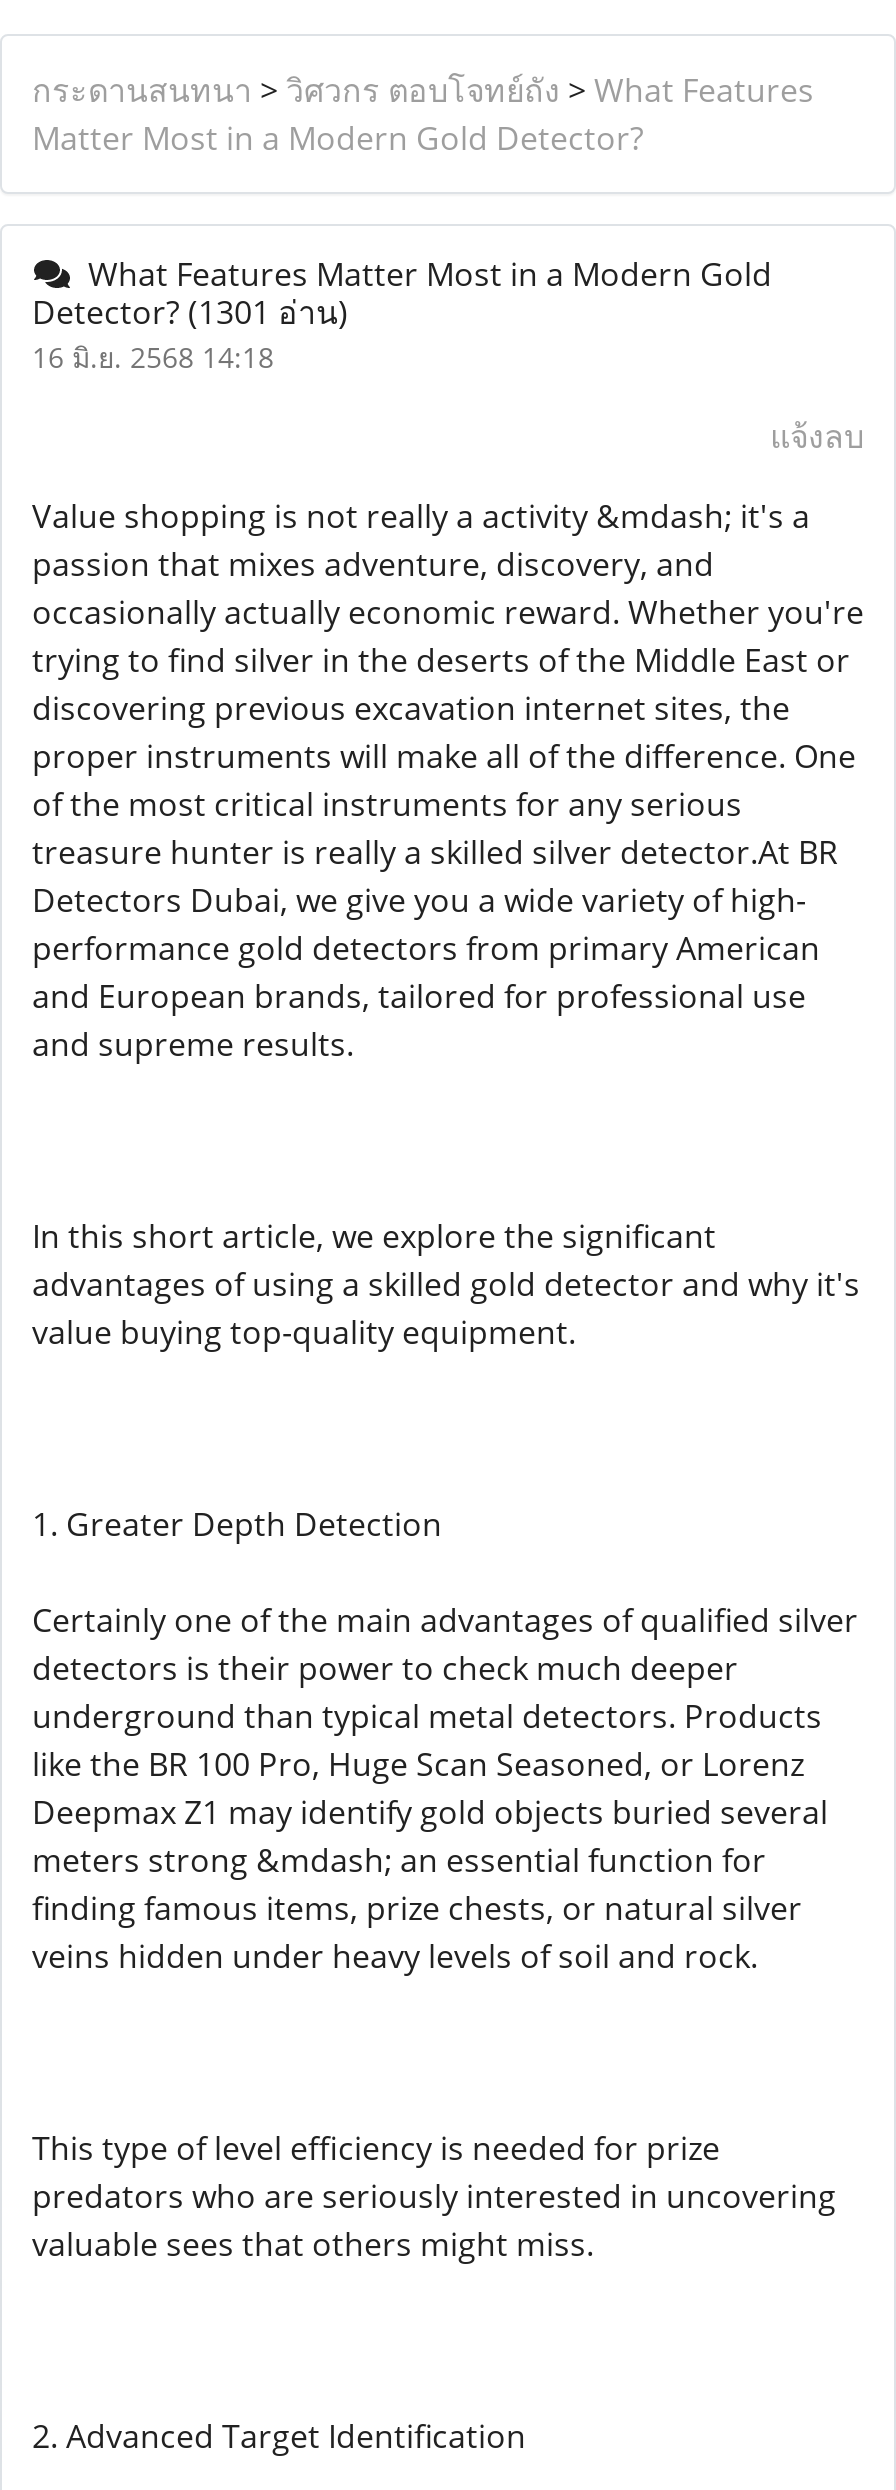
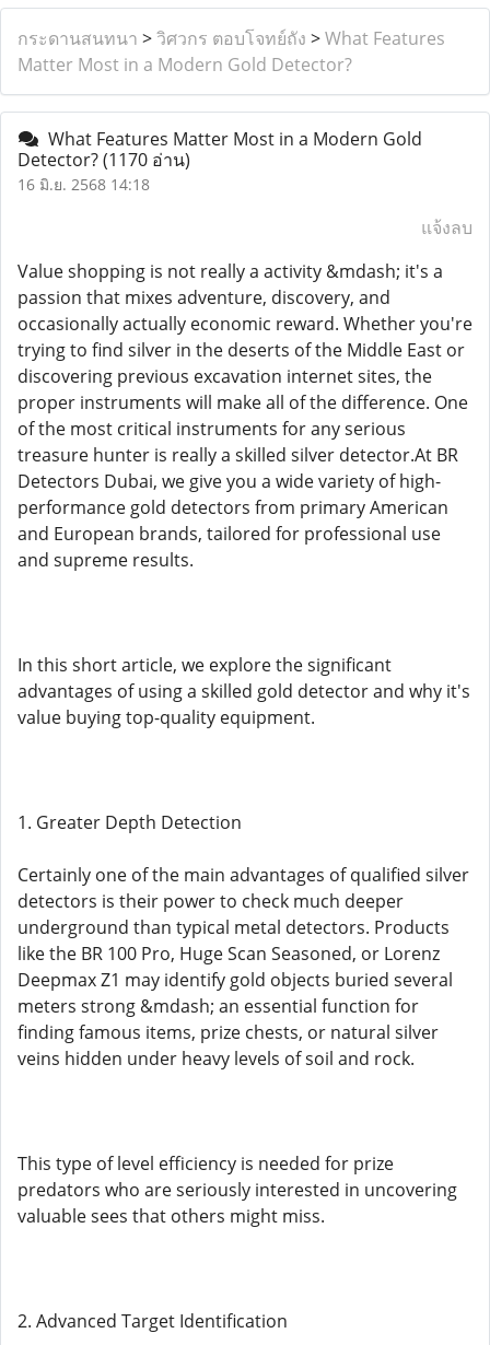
- Detector? (1301 อ่าน)
+ Detector? (1170 อ่าน)
